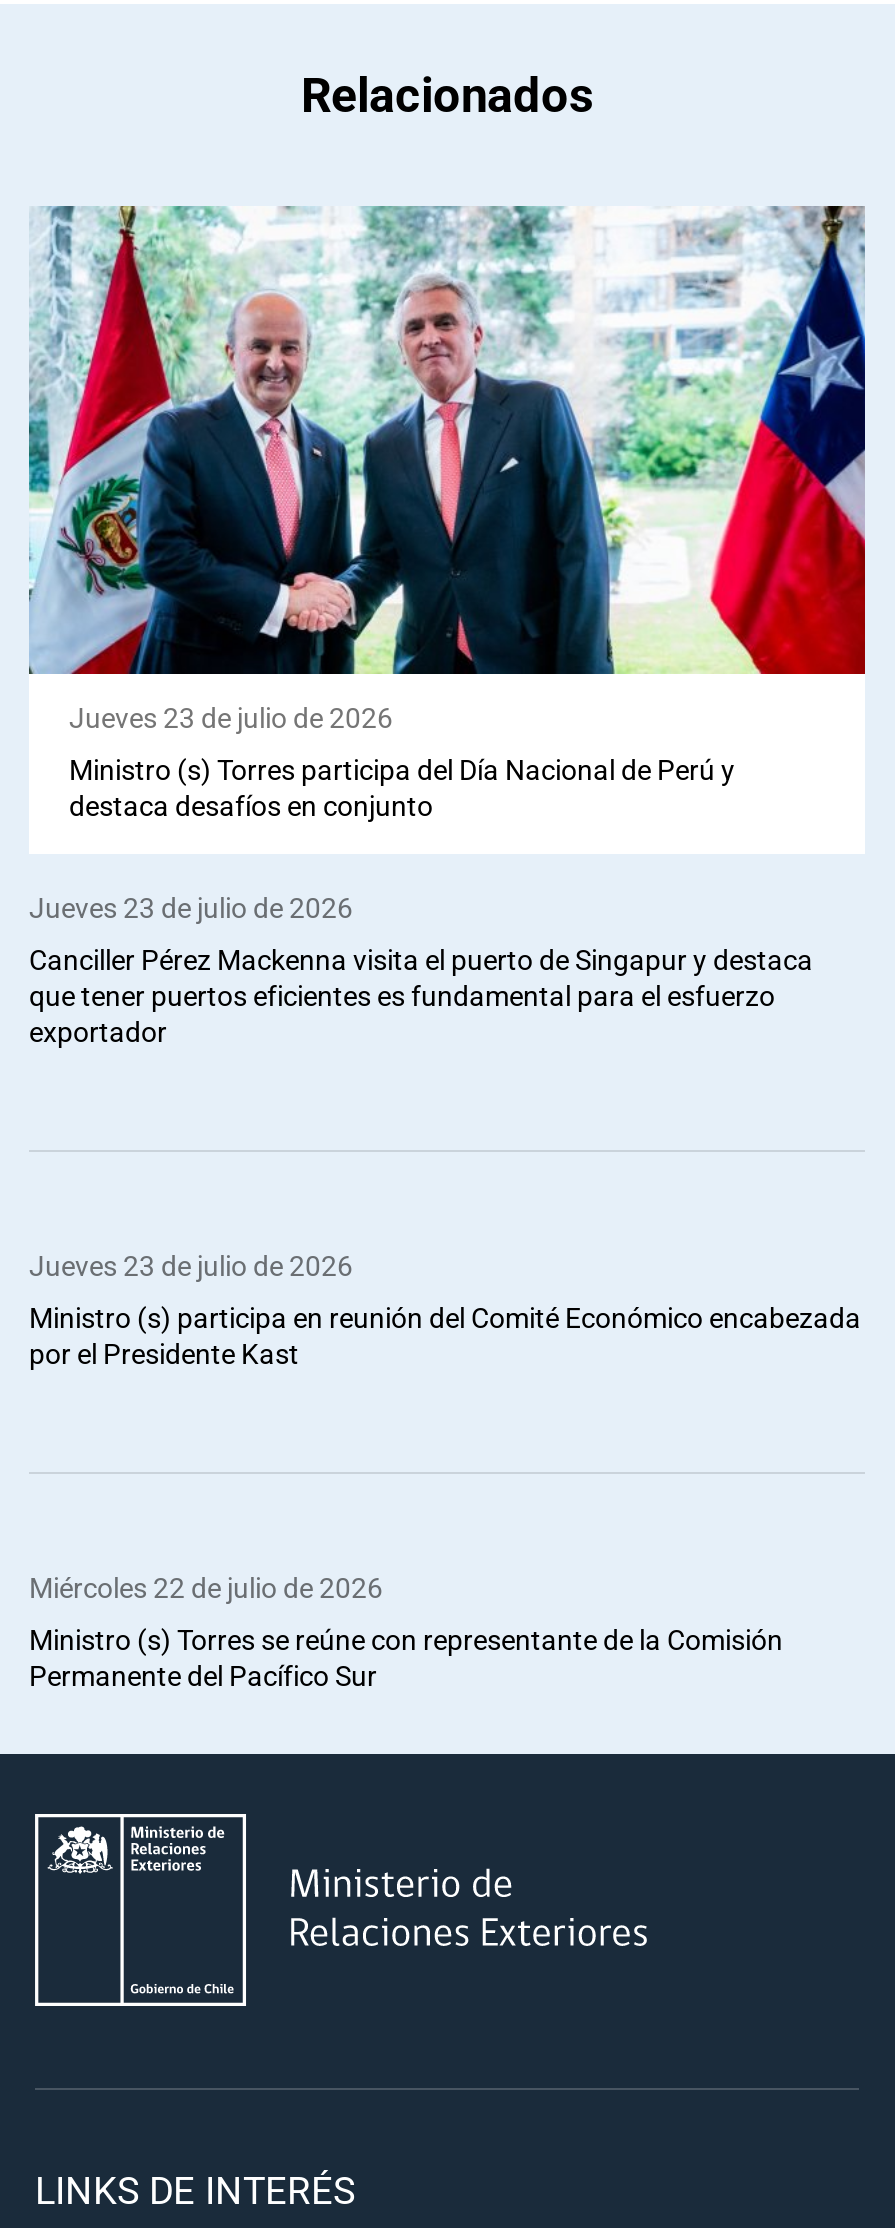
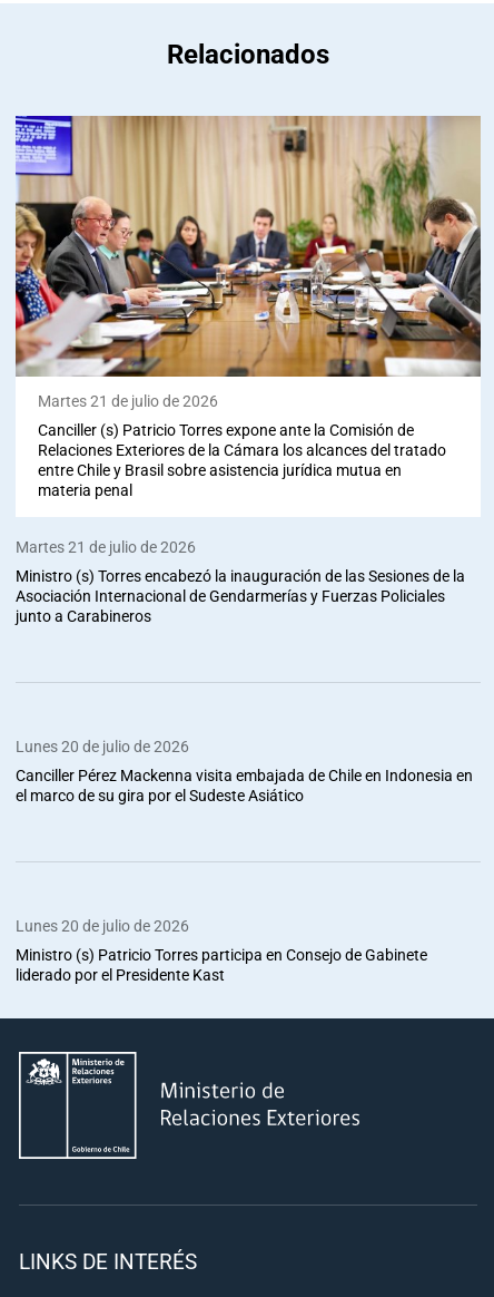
- [image]
- Jueves 23 de julio de 2026
- Ministro (s) Torres participa del Día Nacional de Perú y
- destaca desafíos en conjunto
+ [image]
+ Martes 21 de julio de 2026
+ Canciller (s) Patricio Torres expone ante la Comisión de
+ Relaciones Exteriores de la Cámara los alcances del tratado
+ entre Chile y Brasil sobre asistencia jurídica mutua en
+ materia penal

- Jueves 23 de julio de 2026
- Canciller Pérez Mackenna visita el puerto de Singapur y destaca
- que tener puertos eficientes es fundamental para el esfuerzo
- exportador
+ Martes 21 de julio de 2026
+ Ministro (s) Torres encabezó la inauguración de las Sesiones de la
+ Asociación Internacional de Gendarmerías y Fuerzas Policiales
+ junto a Carabineros

- Jueves 23 de julio de 2026
- Ministro (s) participa en reunión del Comité Económico encabezada
- por el Presidente Kast
+ Lunes 20 de julio de 2026
+ Canciller Pérez Mackenna visita embajada de Chile en Indonesia en
+ el marco de su gira por el Sudeste Asiático

- Miércoles 22 de julio de 2026
- Ministro (s) Torres se reúne con representante de la Comisión
- Permanente del Pacífico Sur
+ Lunes 20 de julio de 2026
+ Ministro (s) Patricio Torres participa en Consejo de Gabinete
+ liderado por el Presidente Kast
